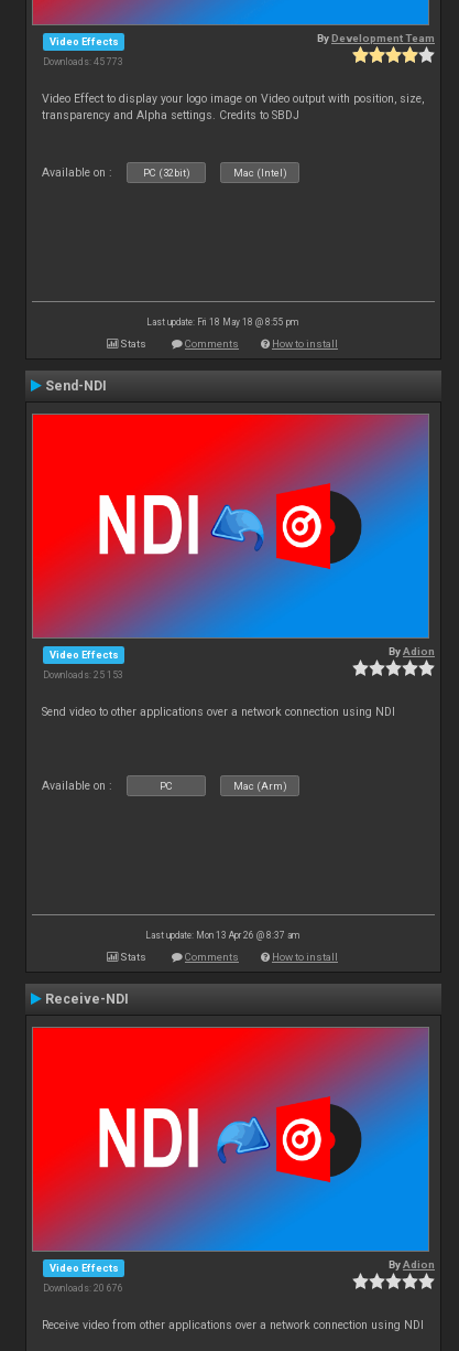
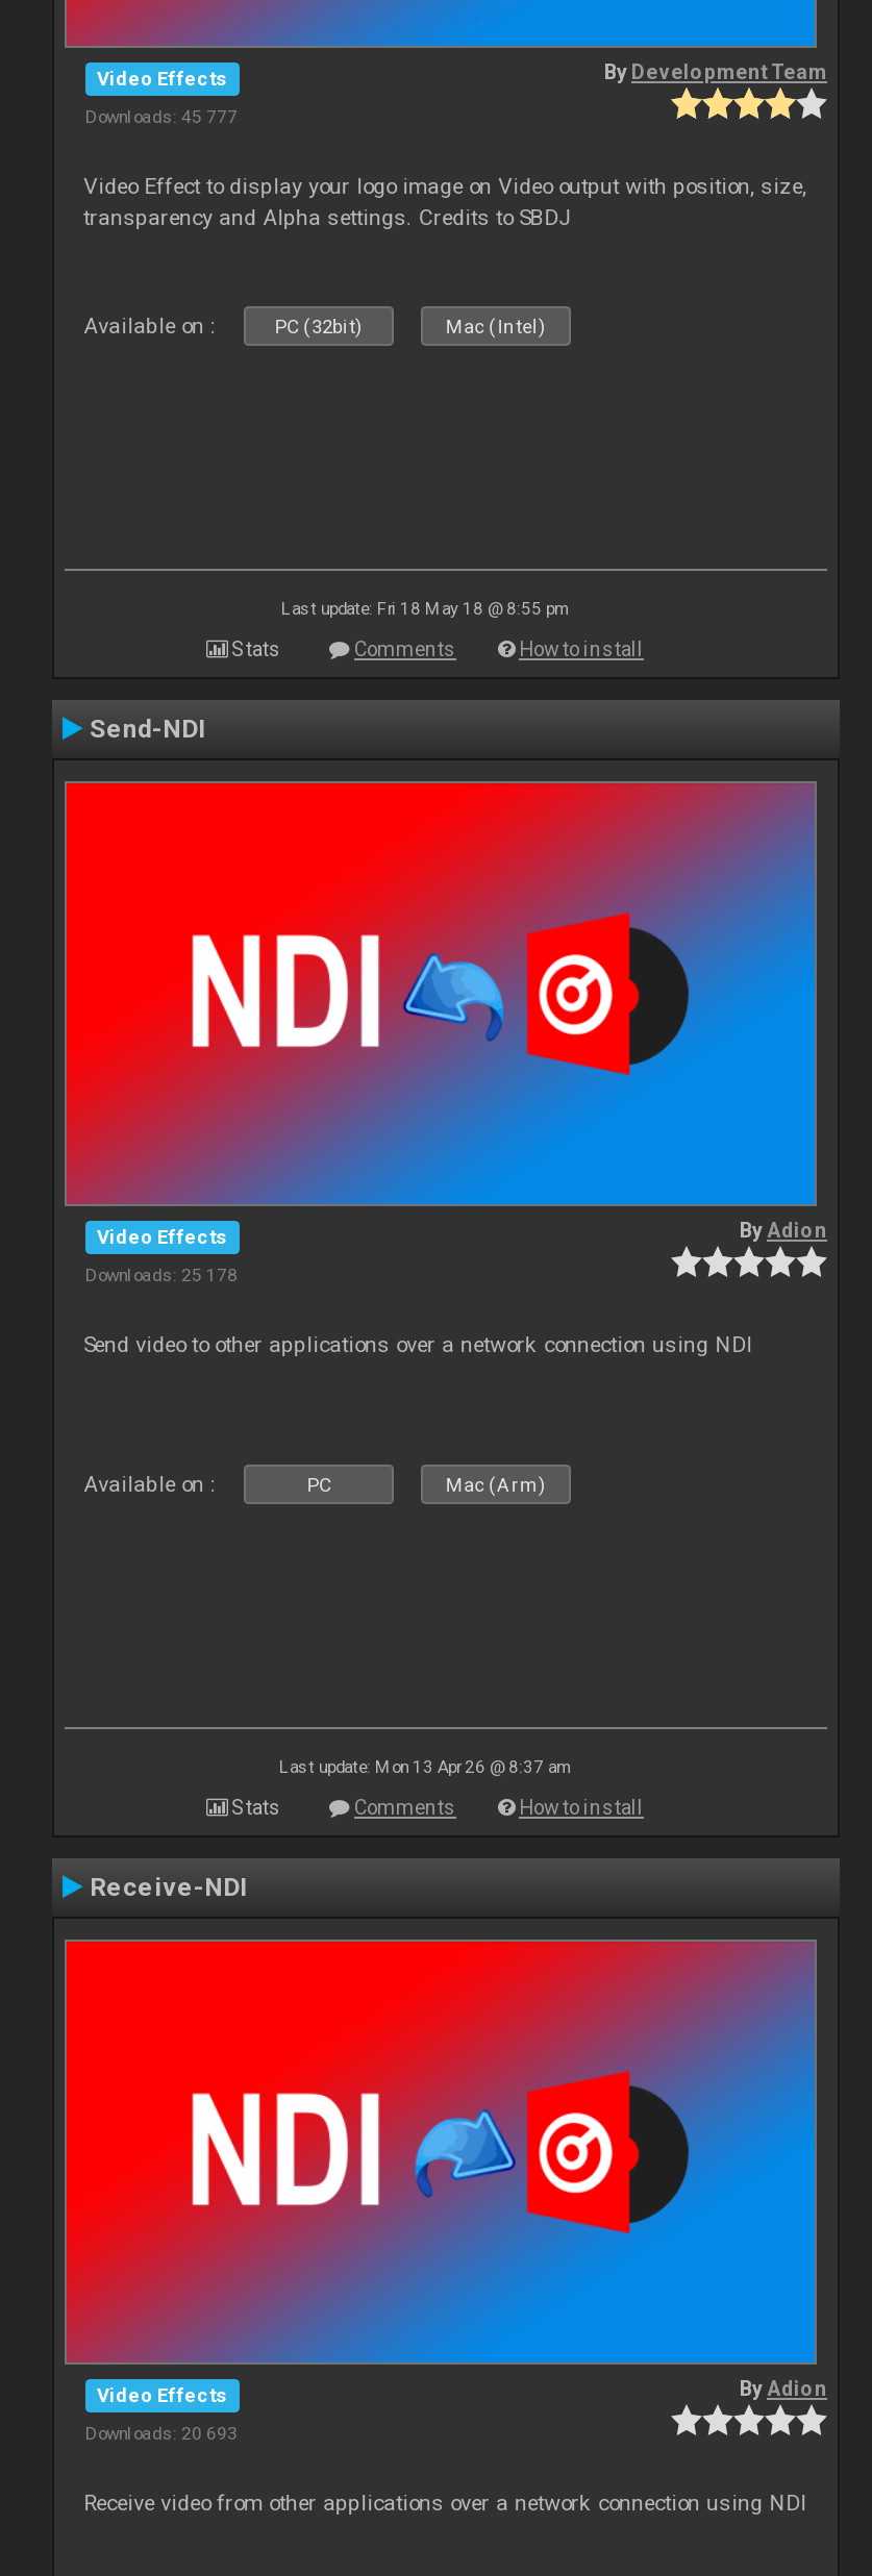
- Downloads: 45 773
+ Downloads: 45 777

- Downloads: 25 153
+ Downloads: 25 178

- Downloads: 20 676
+ Downloads: 20 693
